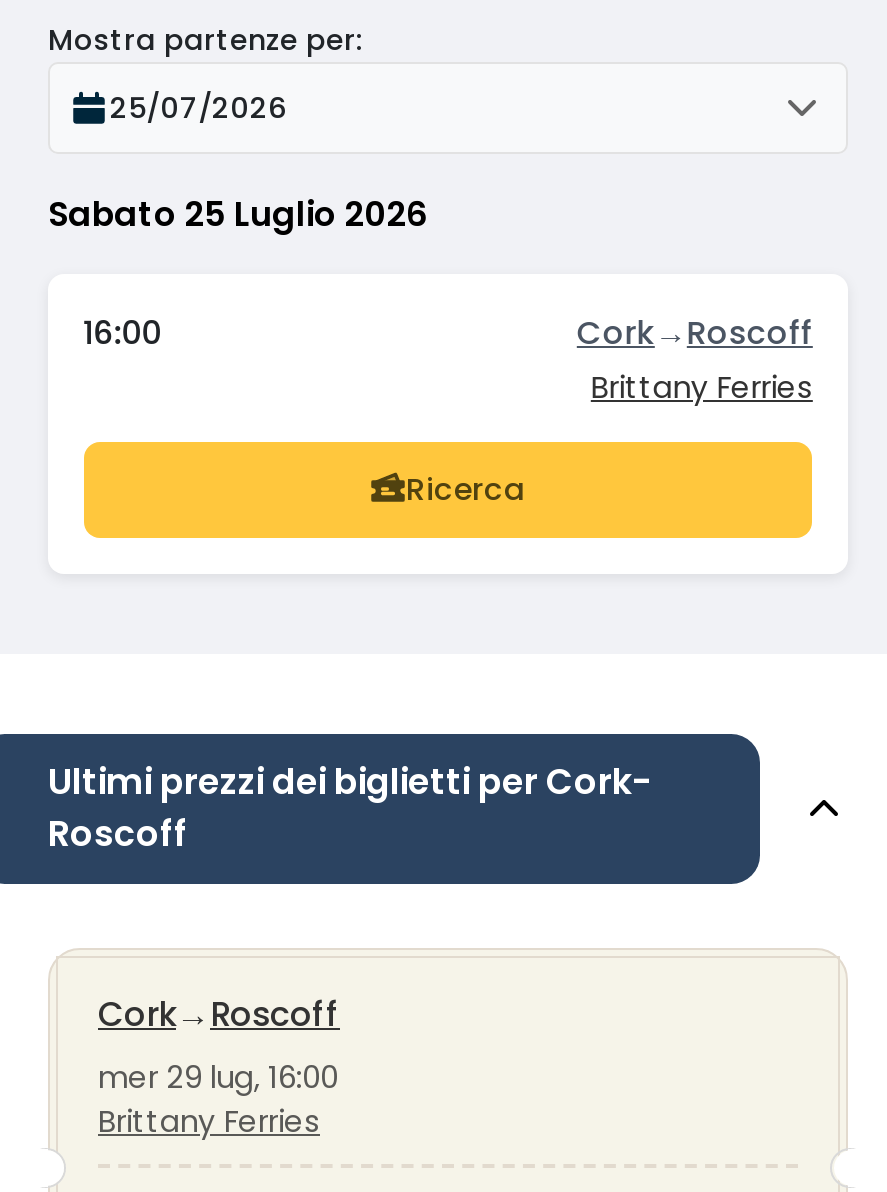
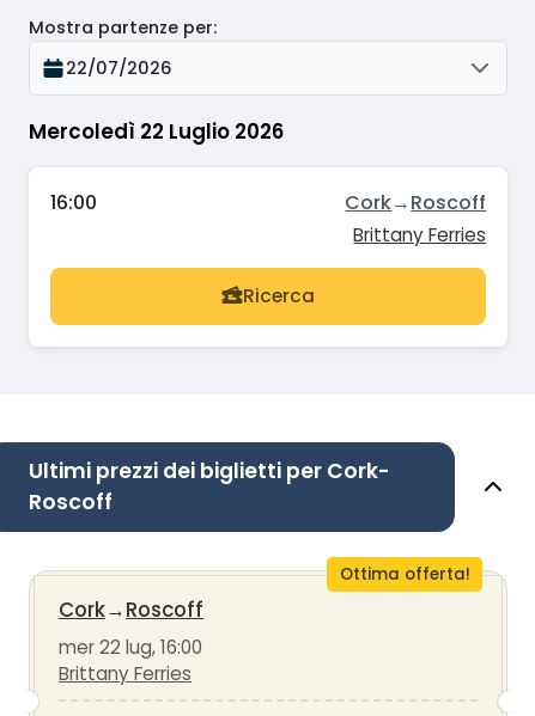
- 25/07/2026
+ 22/07/2026

- Sabato 25 Luglio 2026
+ Mercoledì 22 Luglio 2026

+ Ottima offerta!

- mer 29 lug, 16:00
+ mer 22 lug, 16:00
